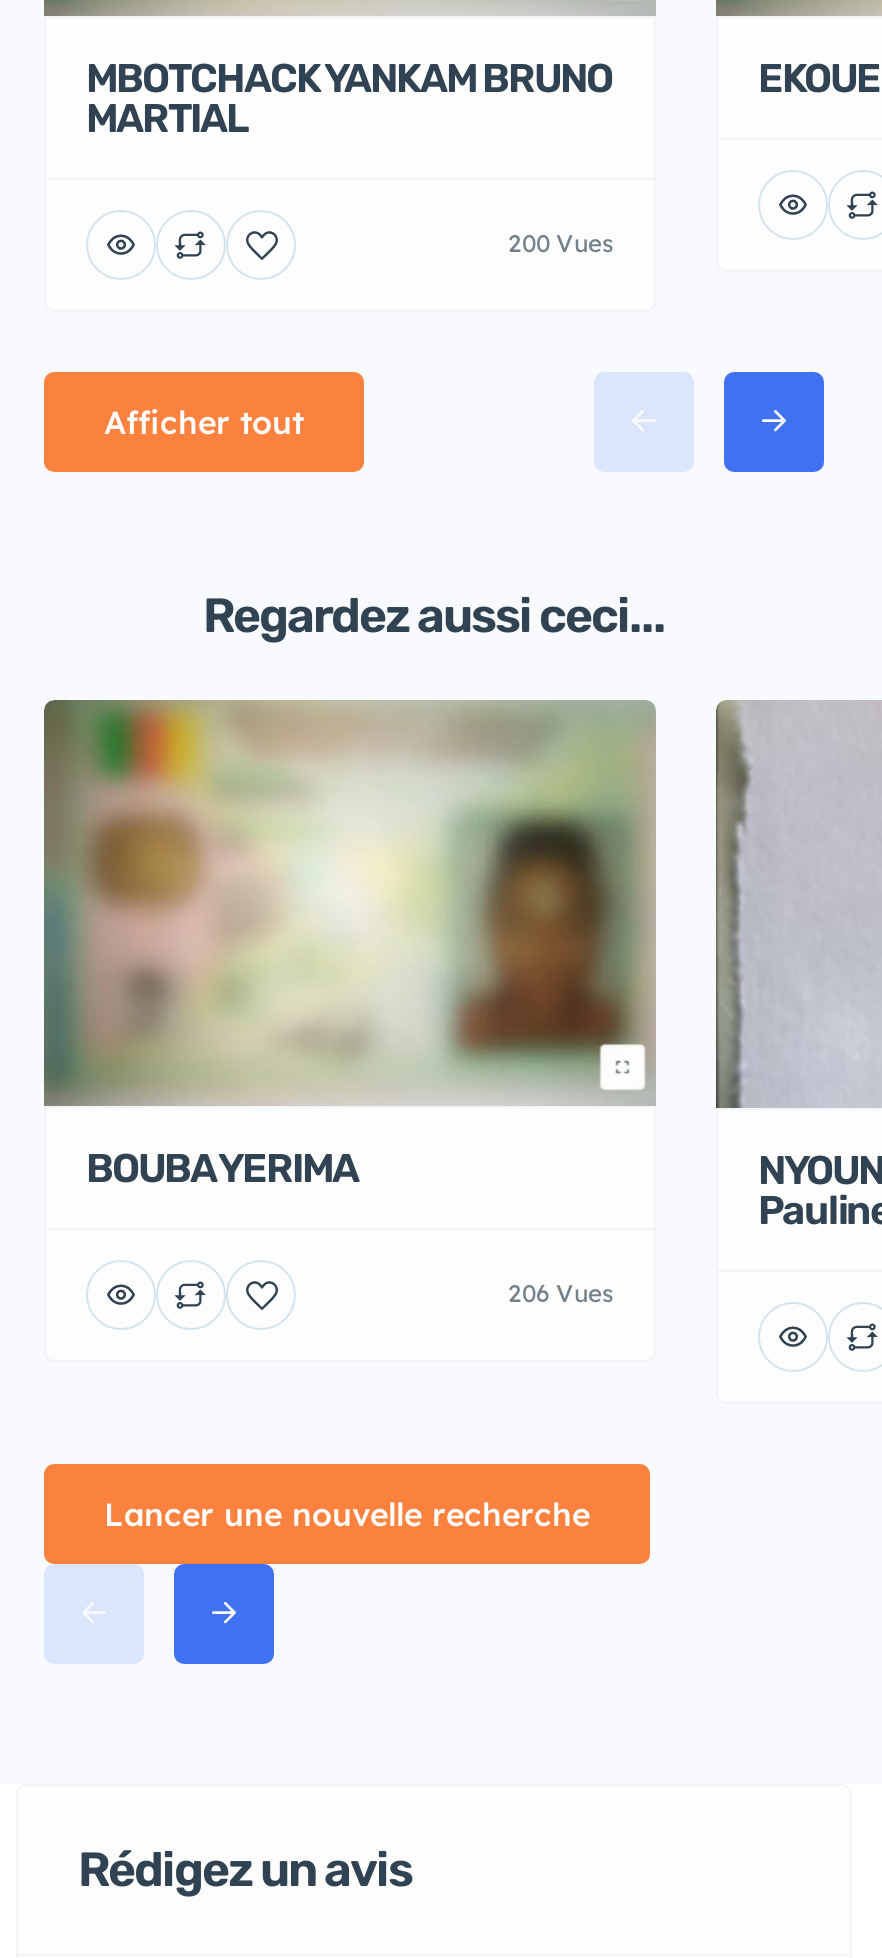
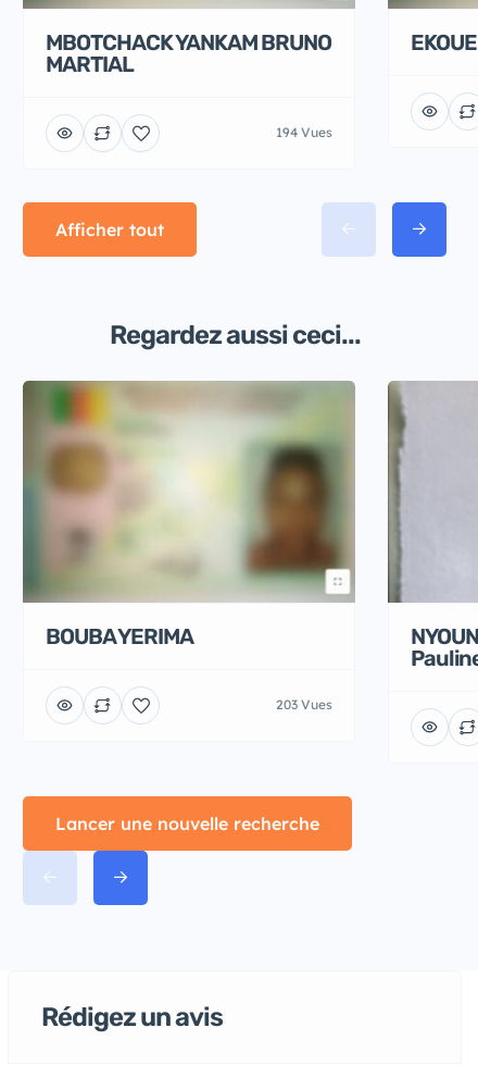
- 200 Vues
+ 194 Vues

- 206 Vues
+ 203 Vues
